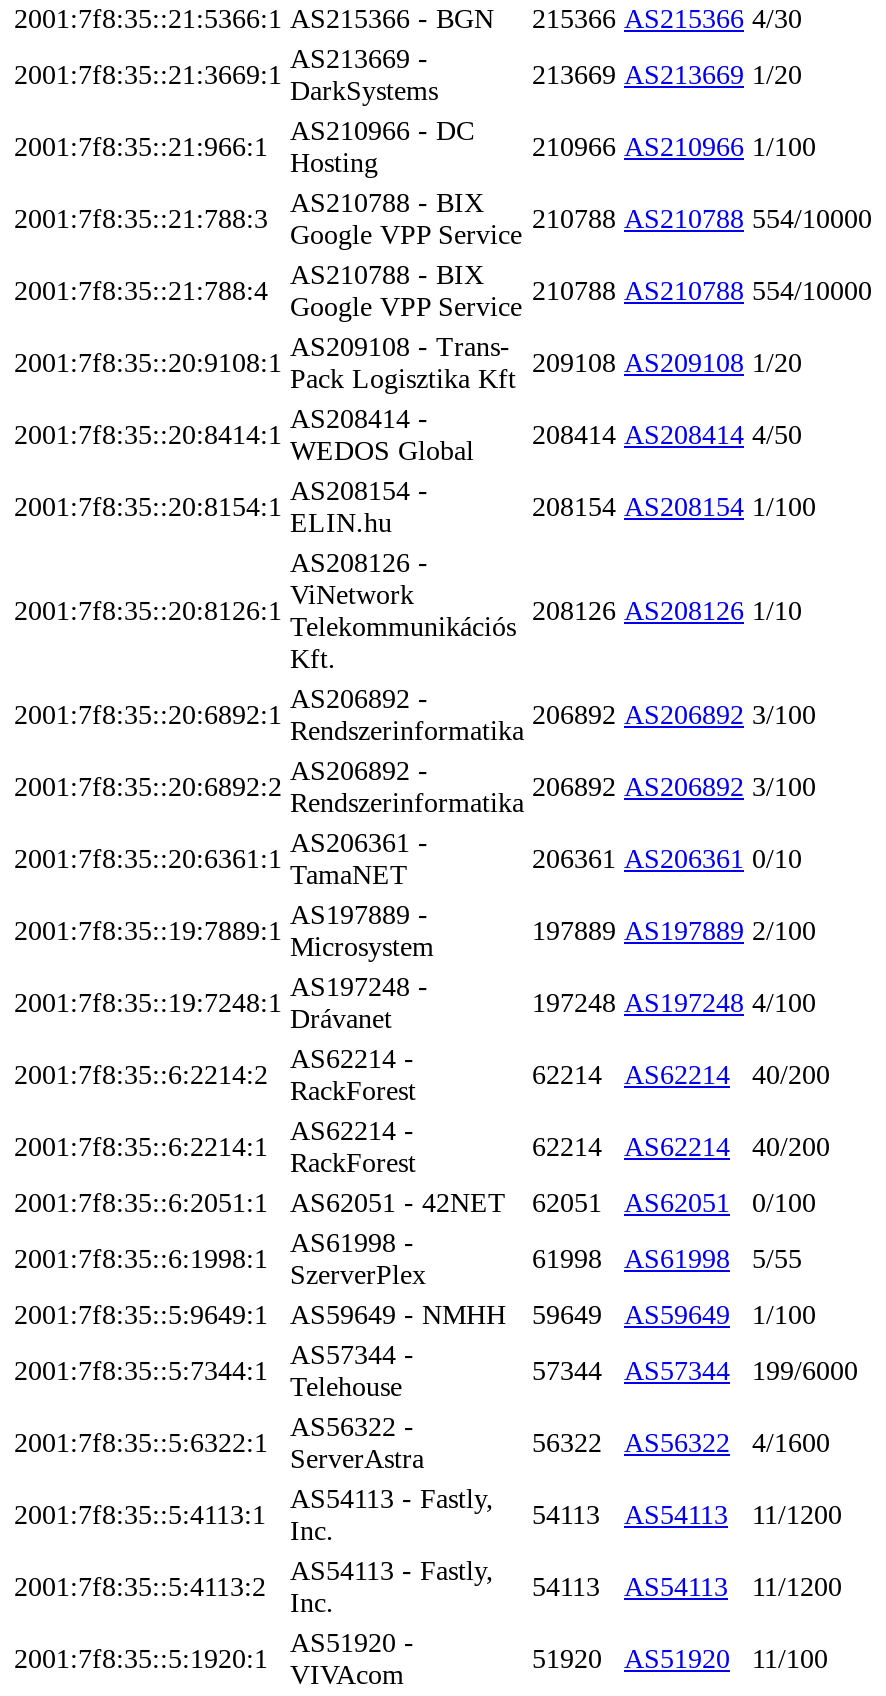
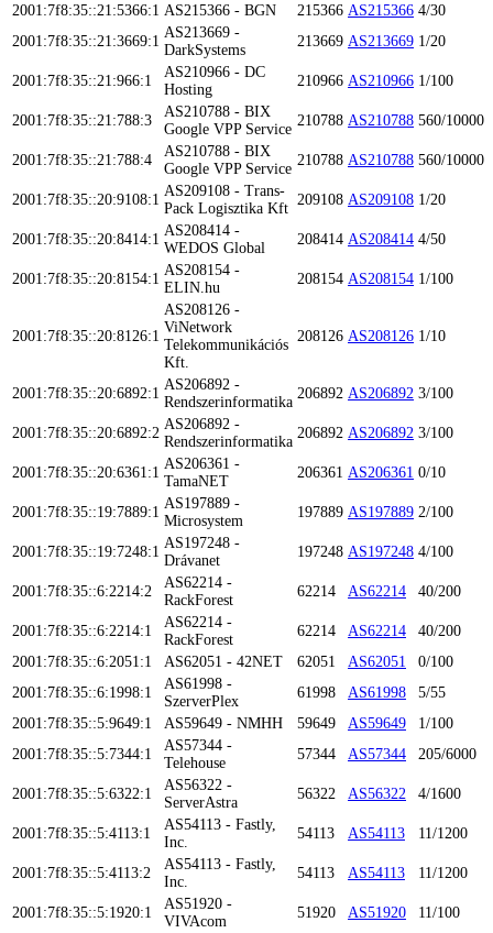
- 210788 AS210788 554/10000
+ 210788 AS210788 560/10000

- 210788 AS210788 554/10000
+ 210788 AS210788 560/10000

- 57344 AS57344 199/6000
+ 57344 AS57344 205/6000
